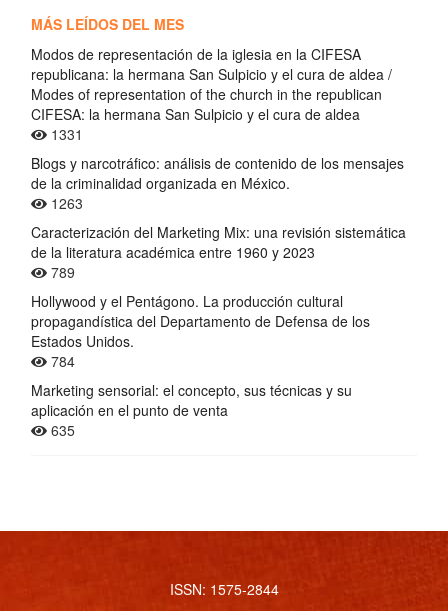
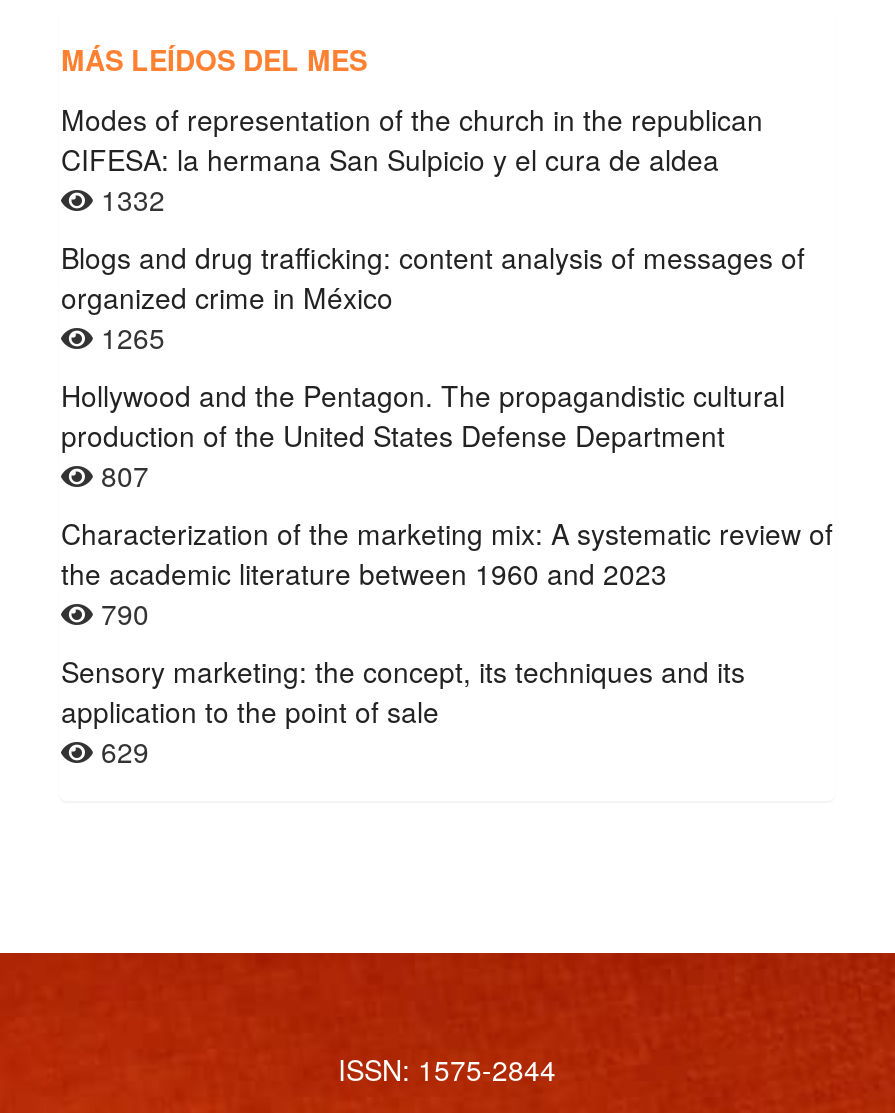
- Modos de representación de la iglesia en la CIFESA
- republicana: la hermana San Sulpicio y el cura de aldea /

- 1331
- Blogs y narcotráfico: análisis de contenido de los mensajes
- de la criminalidad organizada en México.
- 1263
- Caracterización del Marketing Mix: una revisión sistemática
- de la literatura académica entre 1960 y 2023
- 789
- Hollywood y el Pentágono. La producción cultural
- propagandística del Departamento de Defensa de los
- Estados Unidos.
- 784
- Marketing sensorial: el concepto, sus técnicas y su
- aplicación en el punto de venta
- 635
+ 1332
+ Blogs and drug trafficking: content analysis of messages of
+ organized crime in México
+ 1265
+ Hollywood and the Pentagon. The propagandistic cultural
+ production of the United States Defense Department
+ 807
+ Characterization of the marketing mix: A systematic review of
+ the academic literature between 1960 and 2023
+ 790
+ Sensory marketing: the concept, its techniques and its
+ application to the point of sale
+ 629
